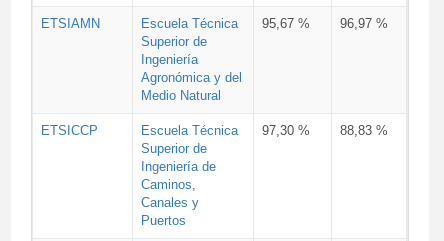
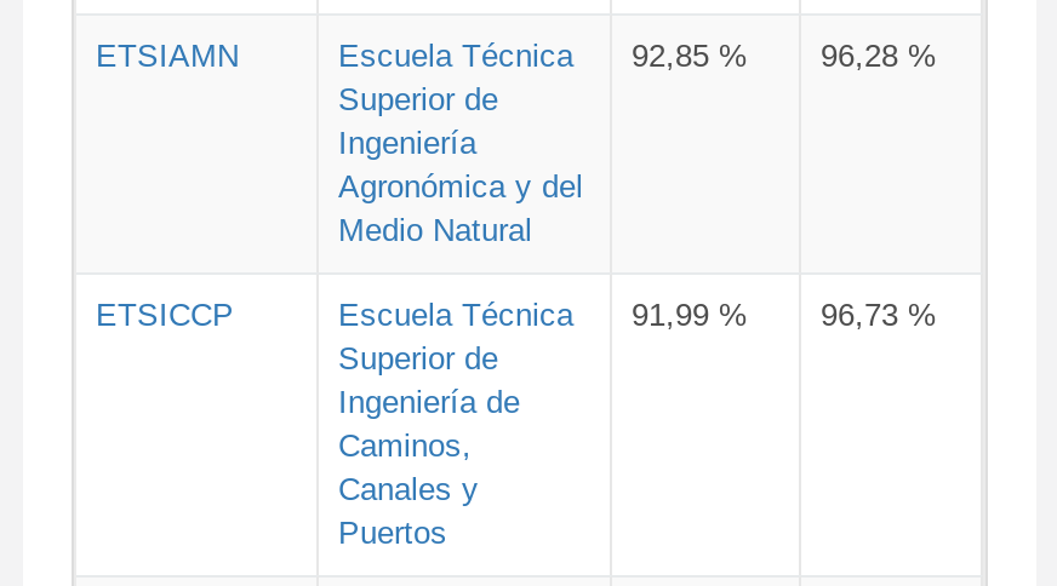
- 95,67 %
+ 92,85 %

- 96,97 %
+ 96,28 %

- 97,30 %
+ 91,99 %

- 88,83 %
+ 96,73 %
